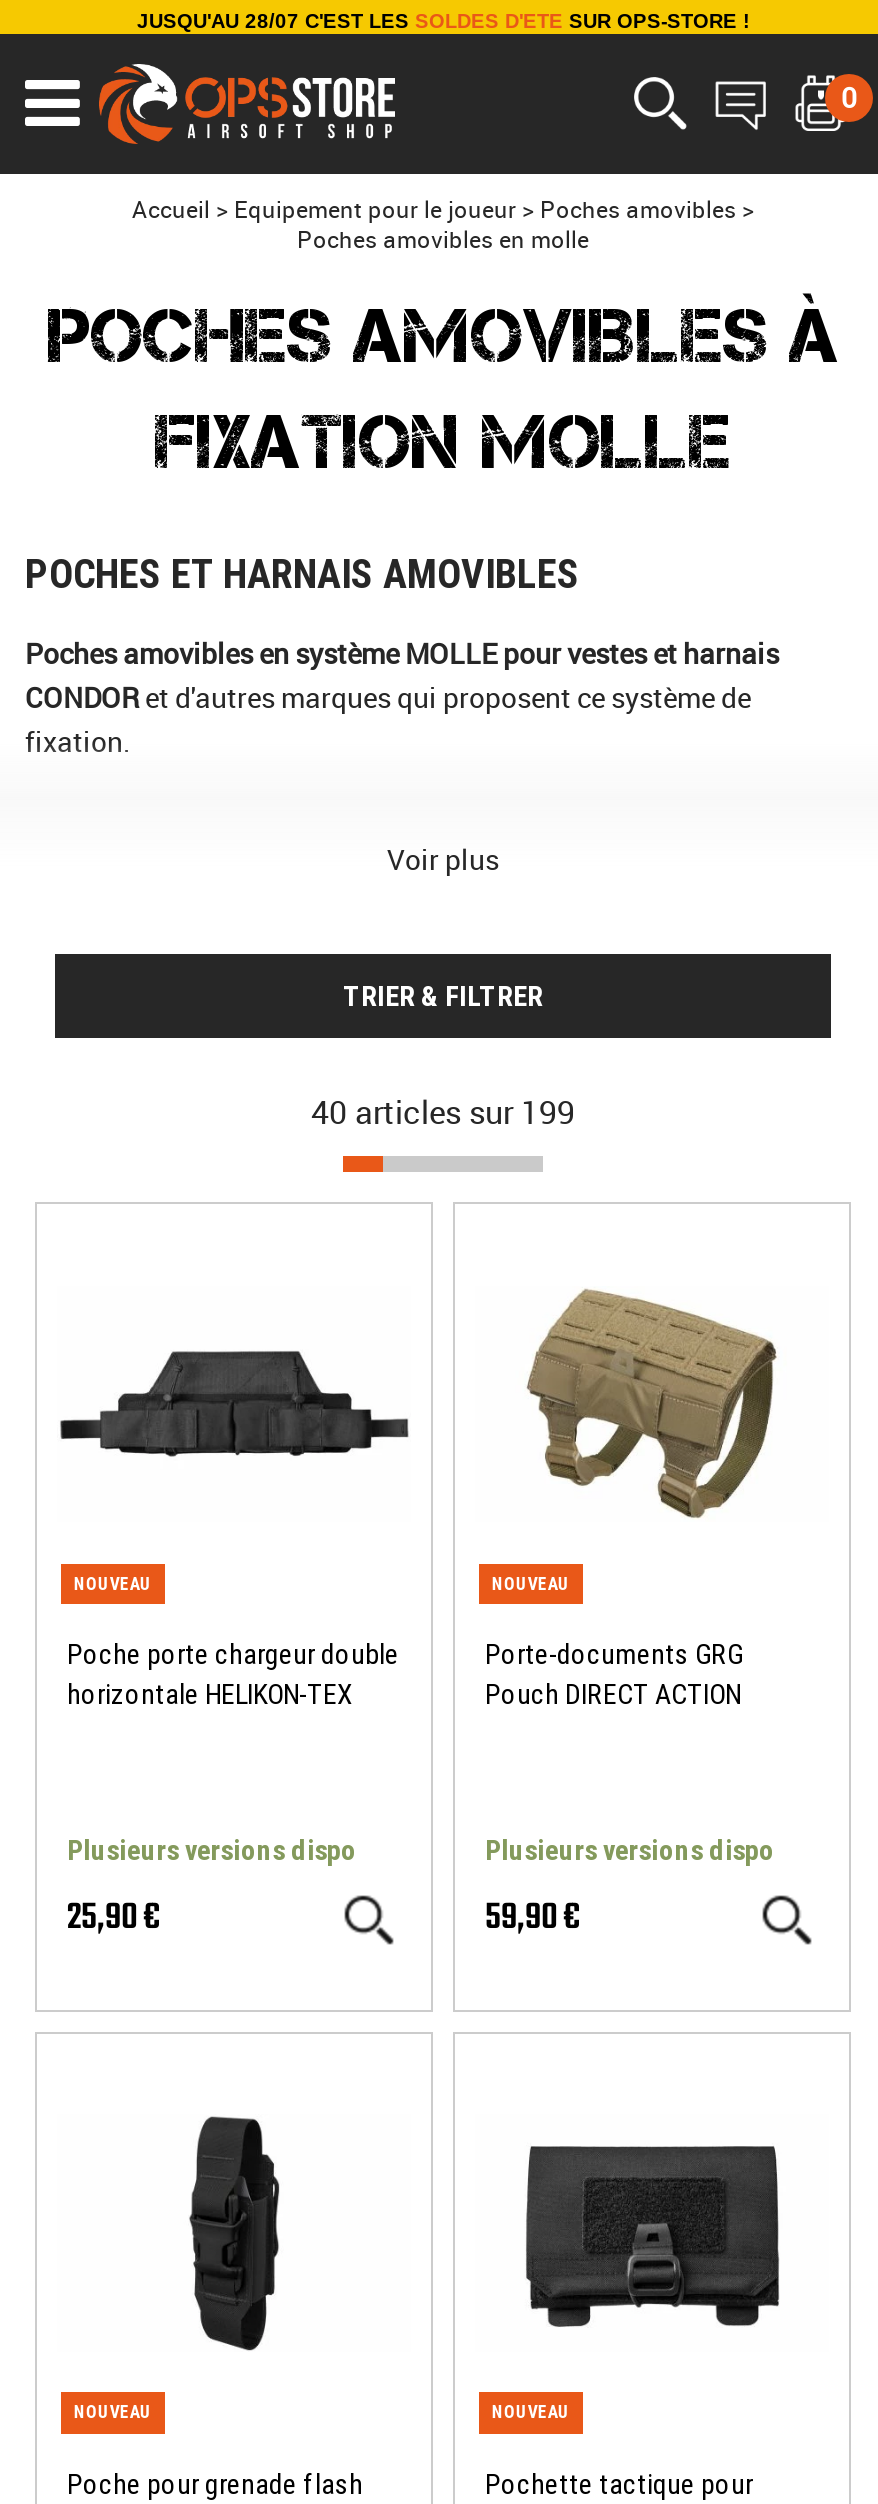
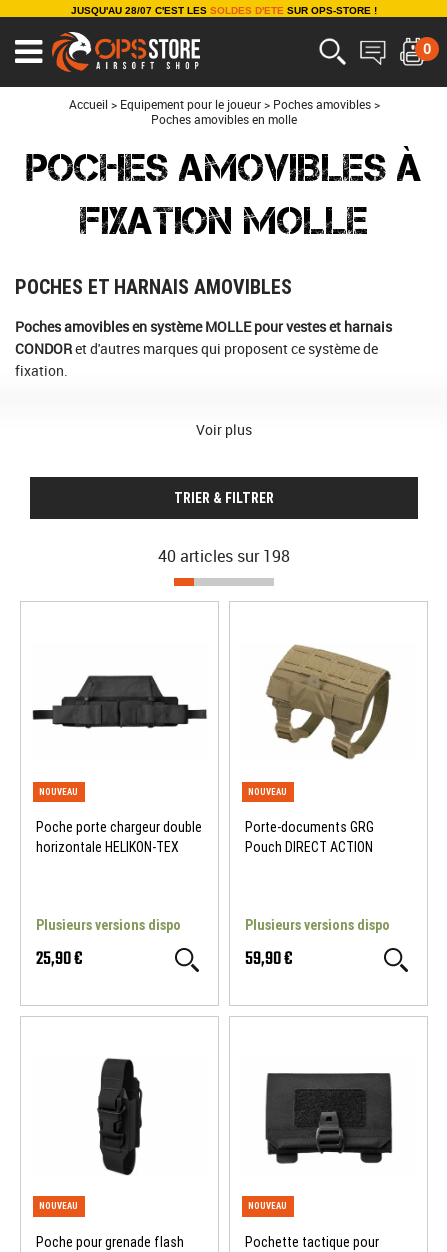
- 40 articles sur 199
+ 40 articles sur 198
